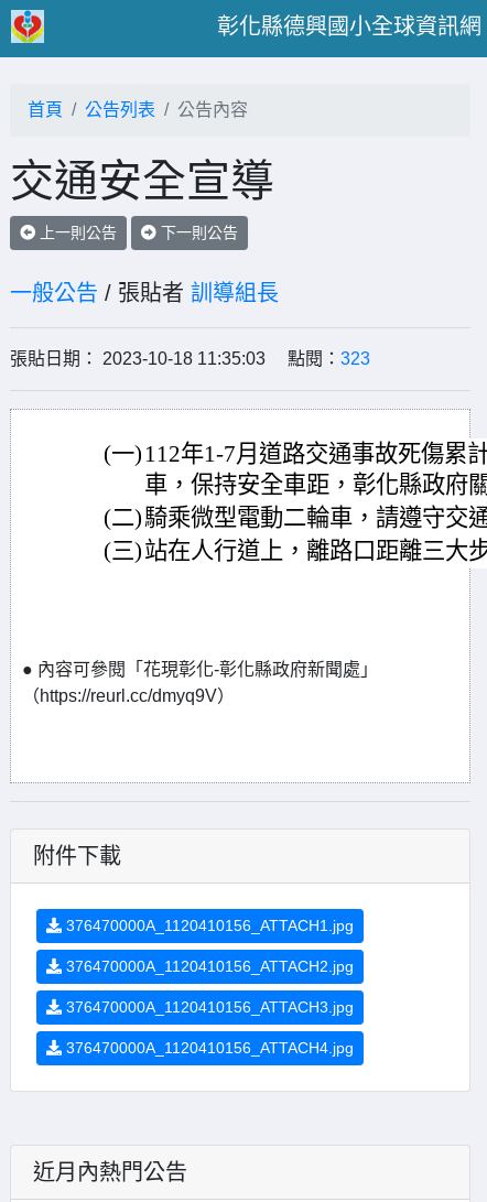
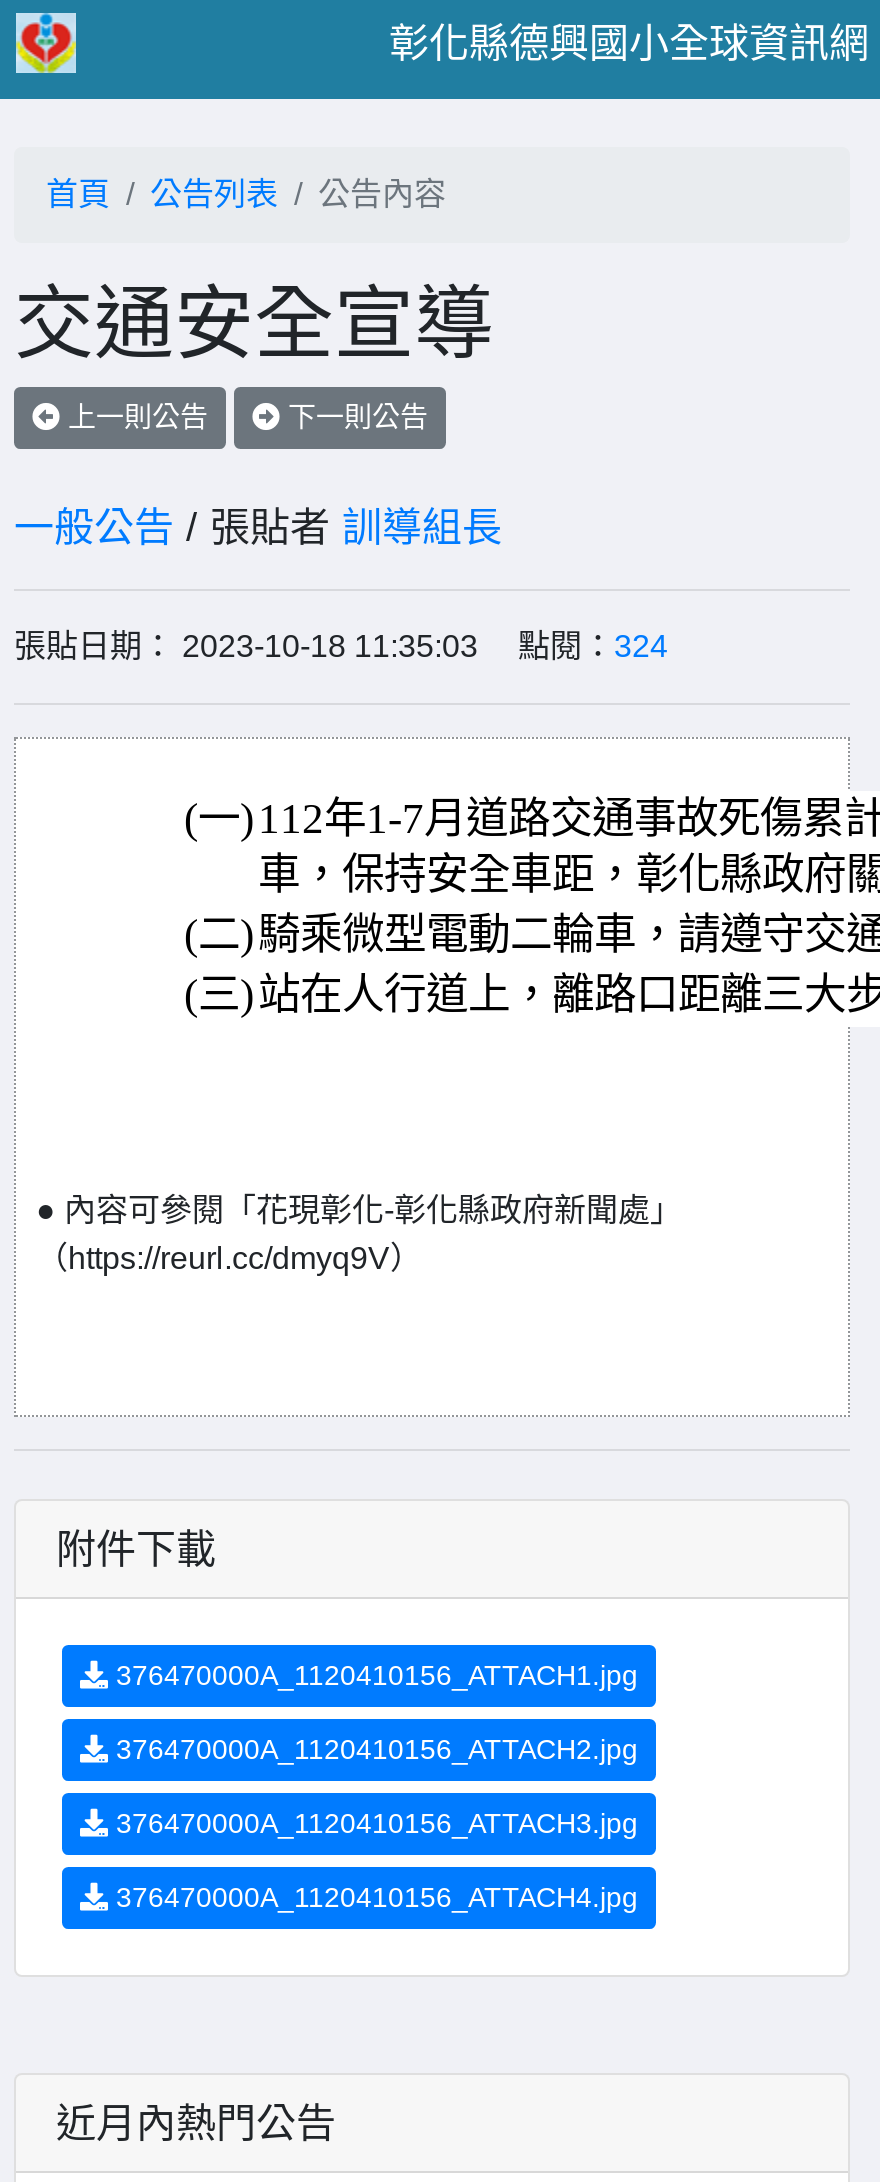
- 張貼日期： 2023-10-18 11:35:03 點閱：323
+ 張貼日期： 2023-10-18 11:35:03 點閱：324
